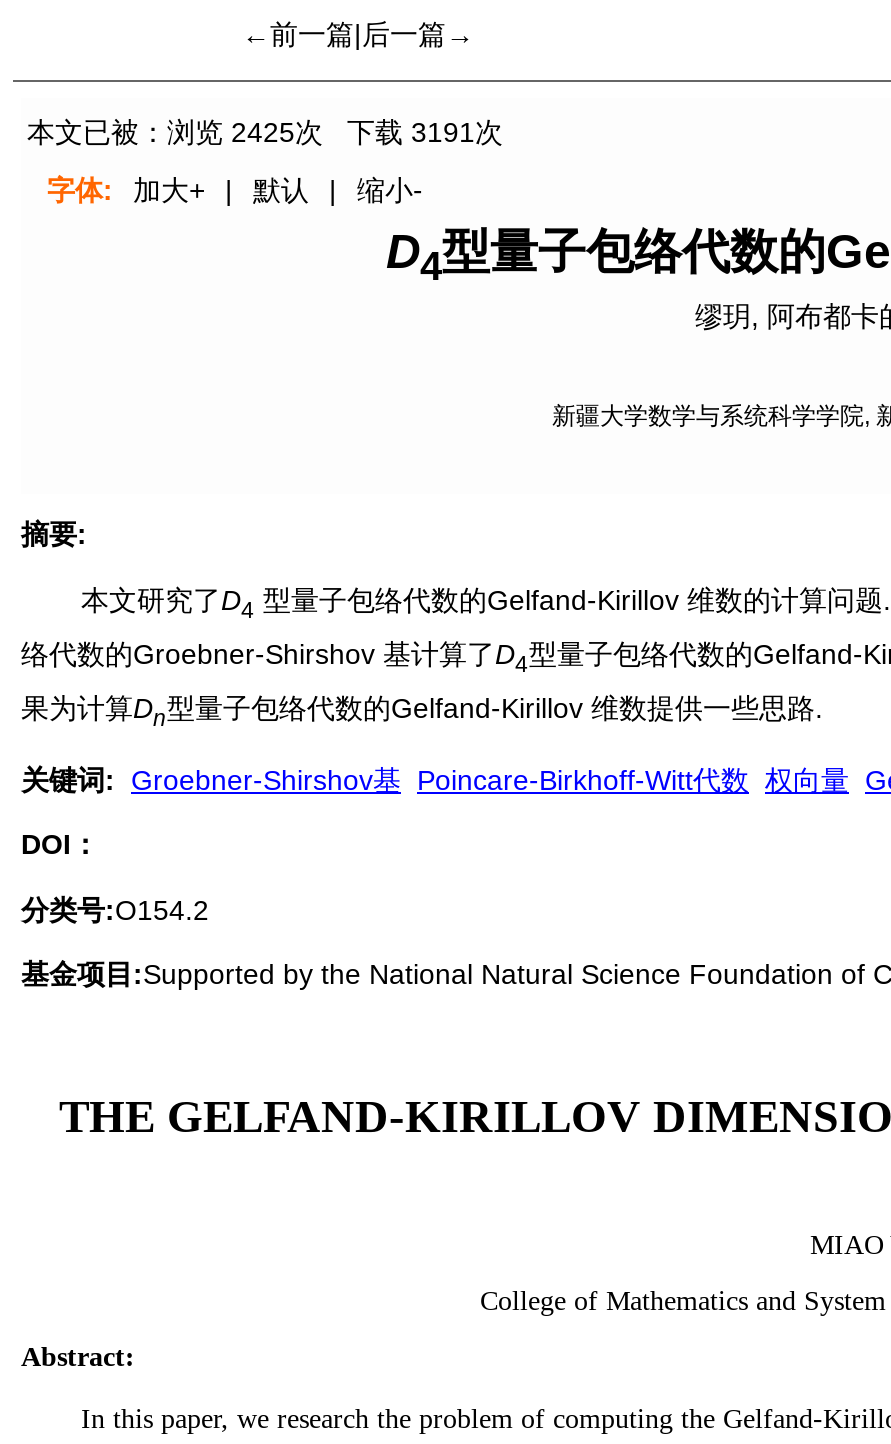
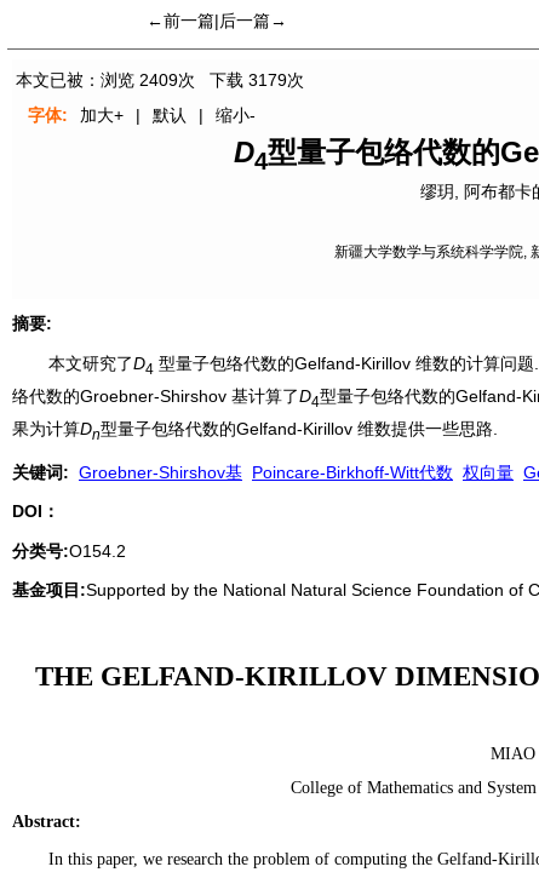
- 本文已被：浏览2425次 下载3191次
+ 本文已被：浏览2409次 下载3179次
